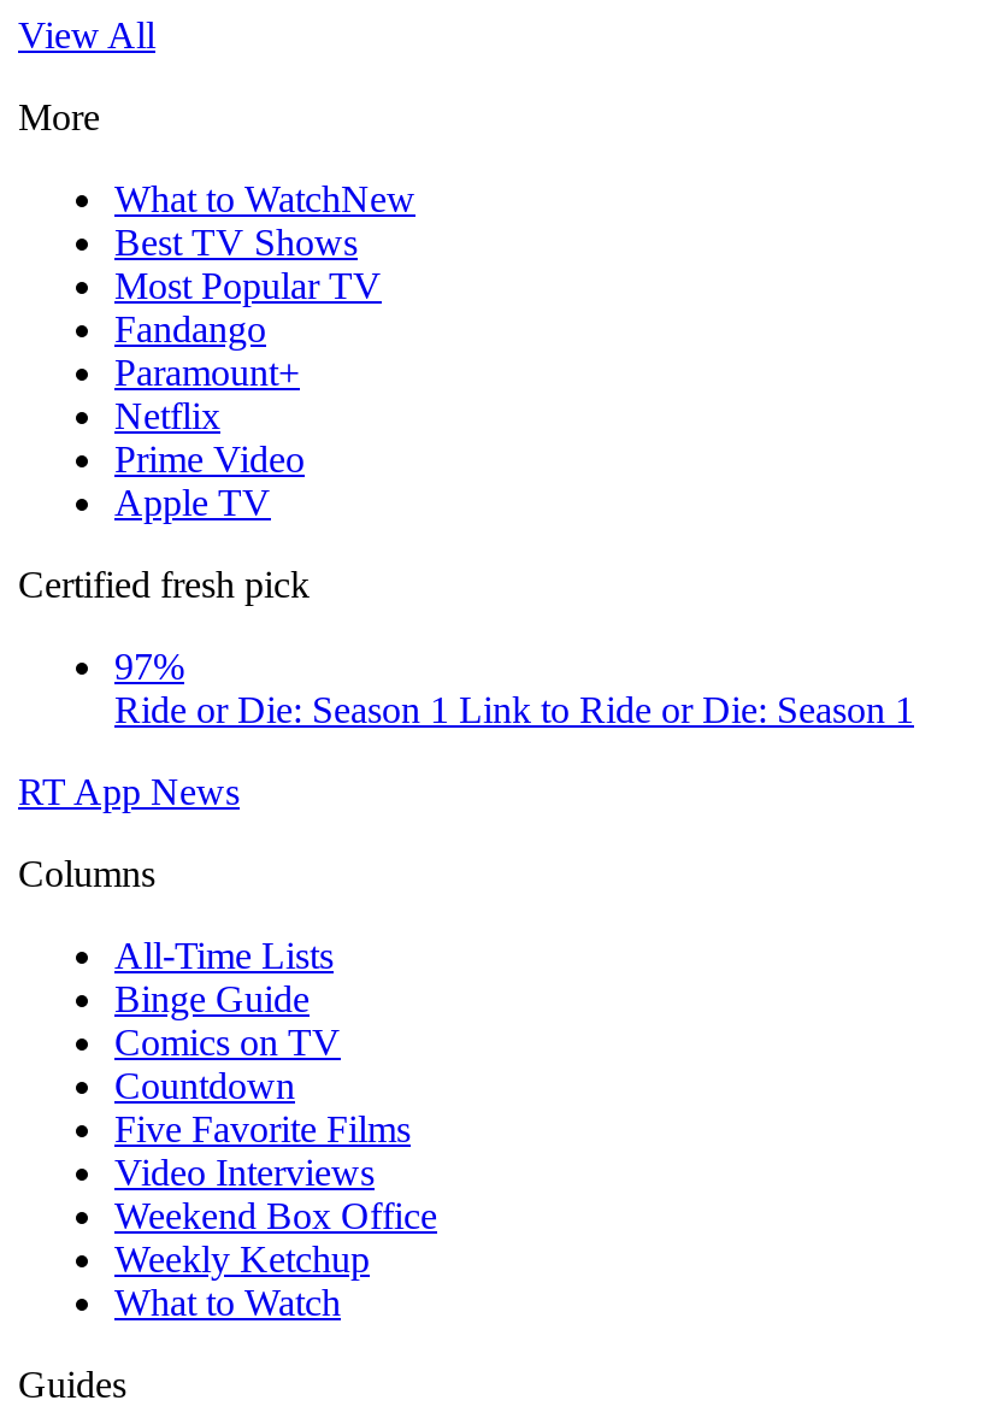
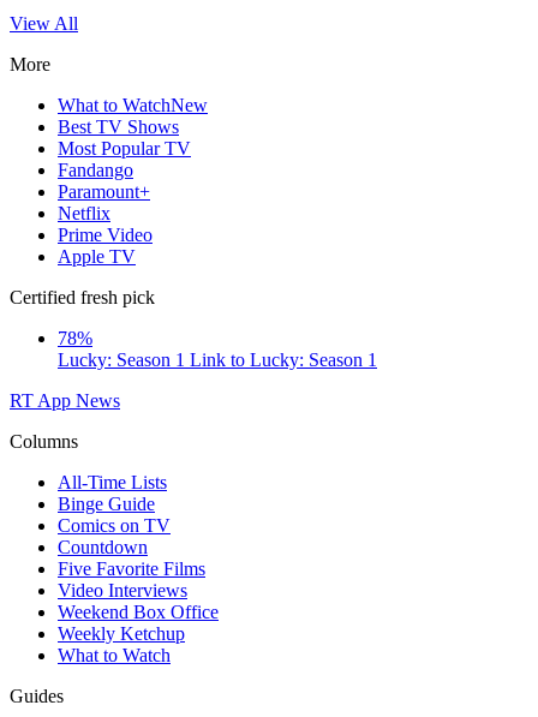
- 97%
- Ride or Die: Season 1 Link to Ride or Die: Season 1
+ 78%
+ Lucky: Season 1 Link to Lucky: Season 1
